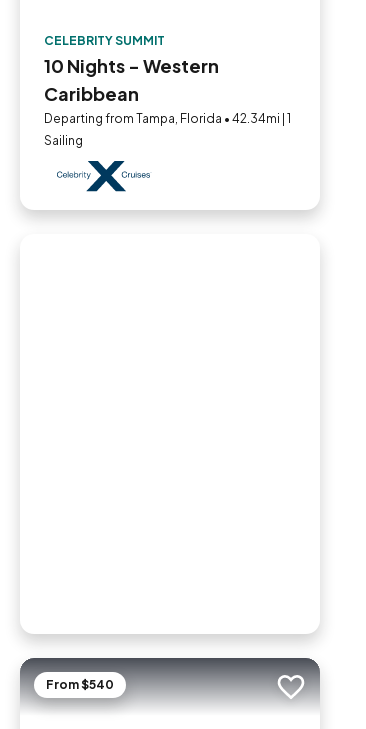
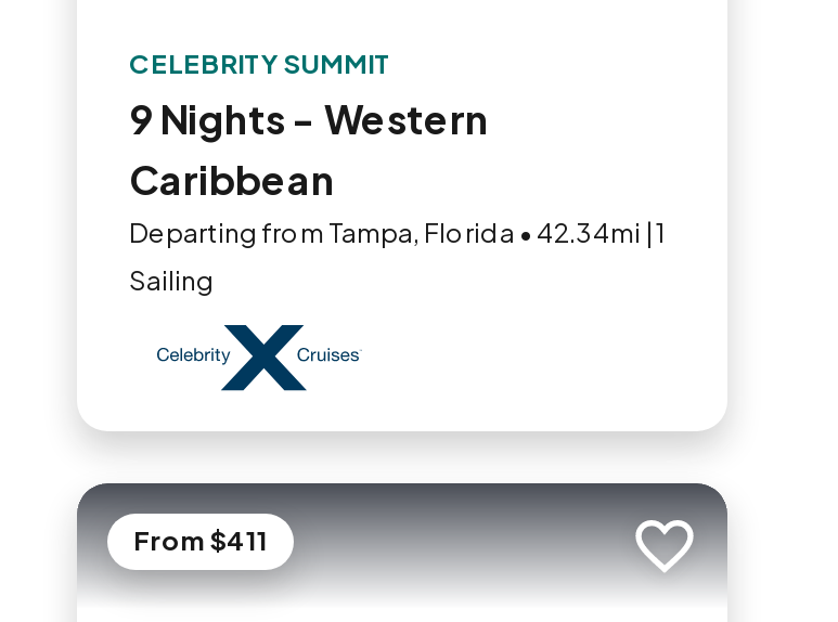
- 10 Nights - Western
+ 9 Nights - Western

- From $540
+ From $411
